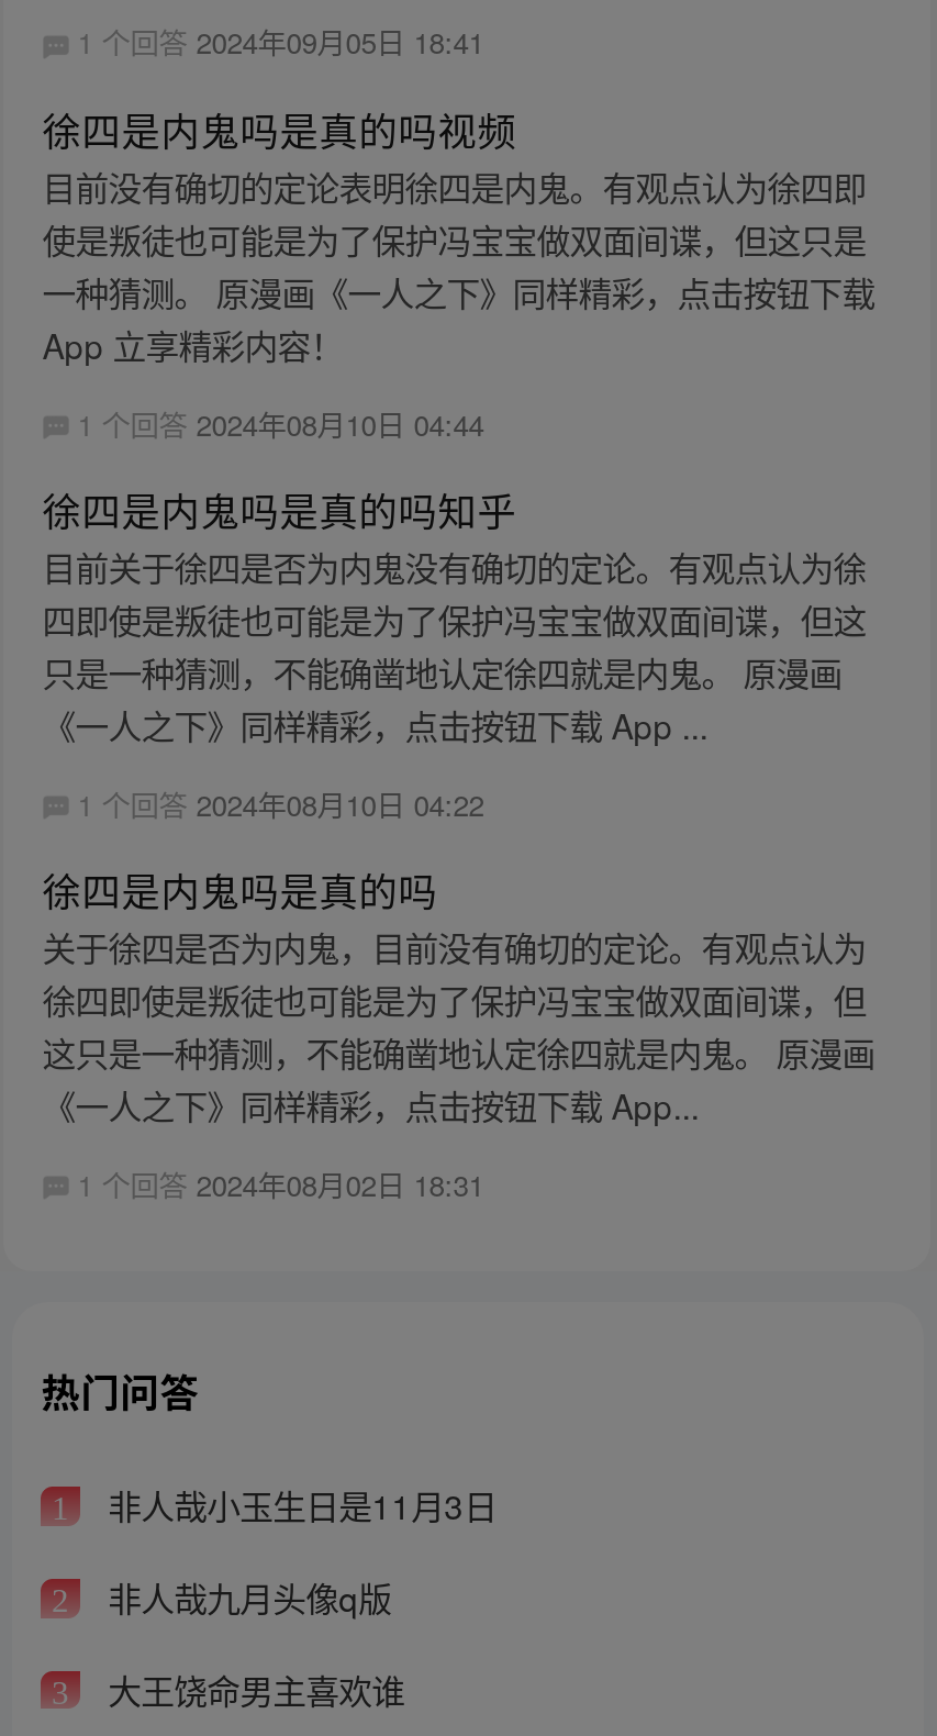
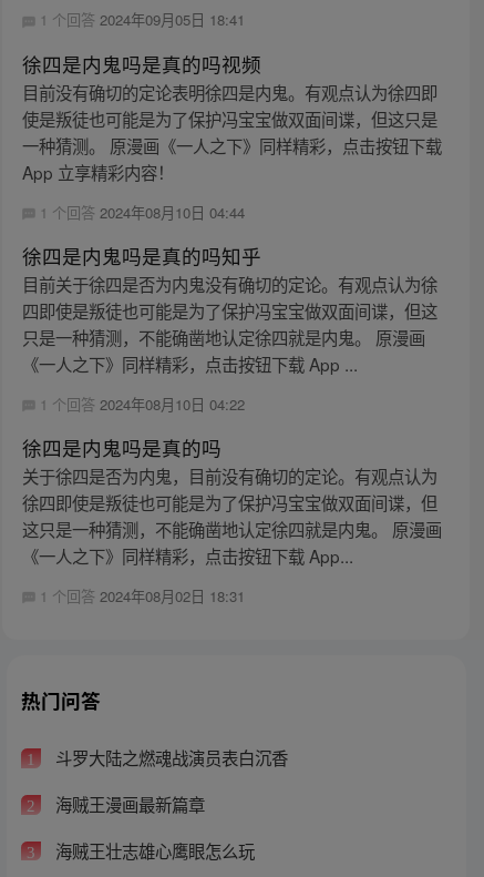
- 非人哉小玉生日是11月3日
+ 斗罗大陆之燃魂战演员表白沉香

- 非人哉九月头像q版
+ 海贼王漫画最新篇章

- 大王饶命男主喜欢谁
+ 海贼王壮志雄心鹰眼怎么玩
